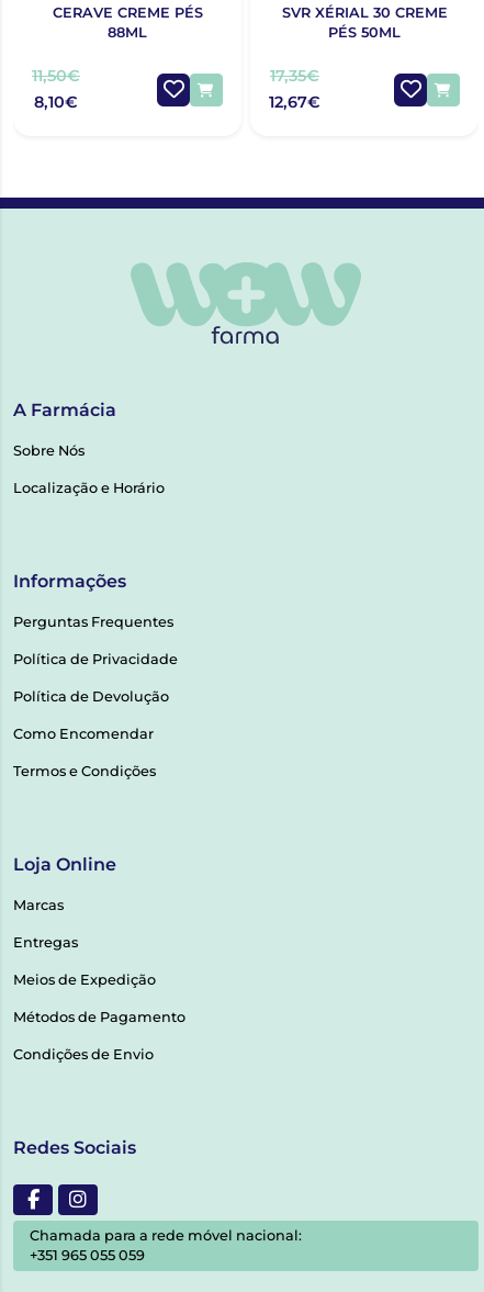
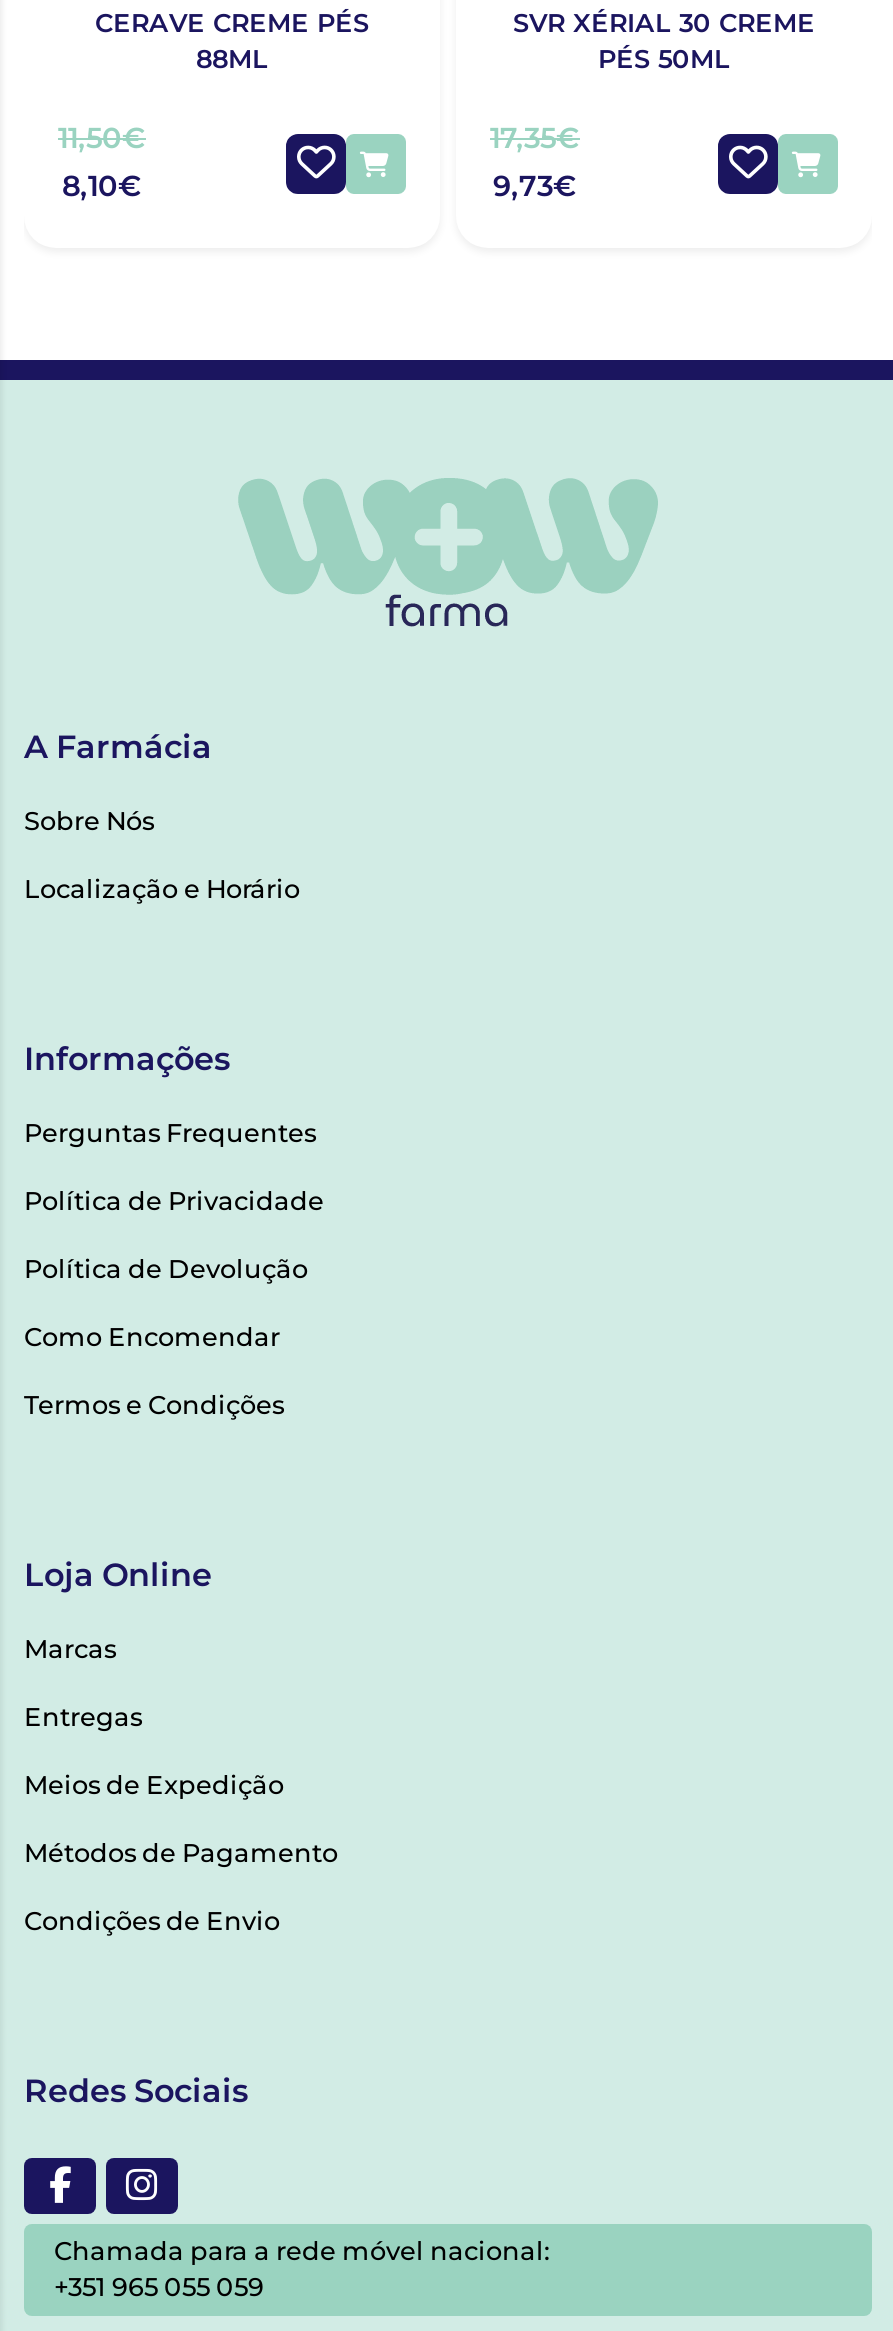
- 12,67€
+ 9,73€
